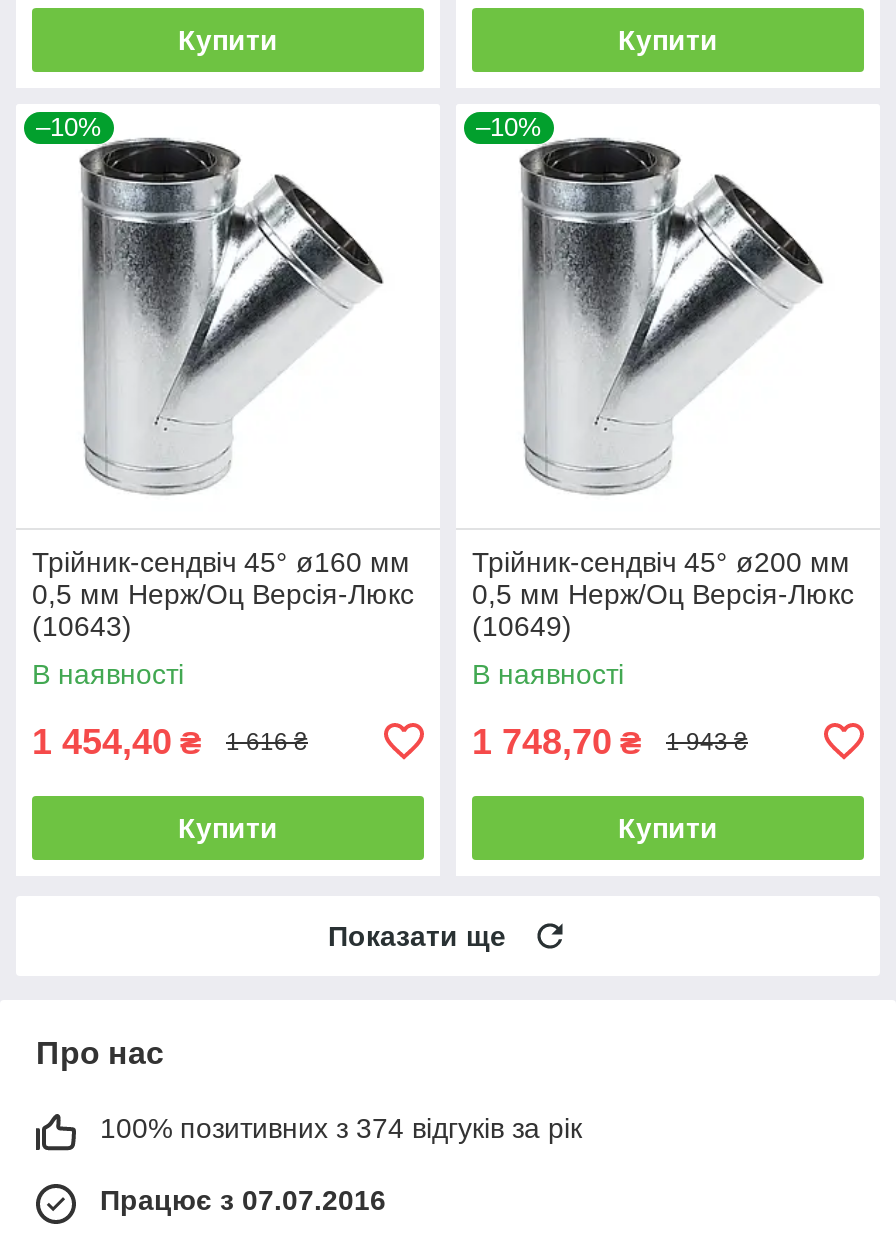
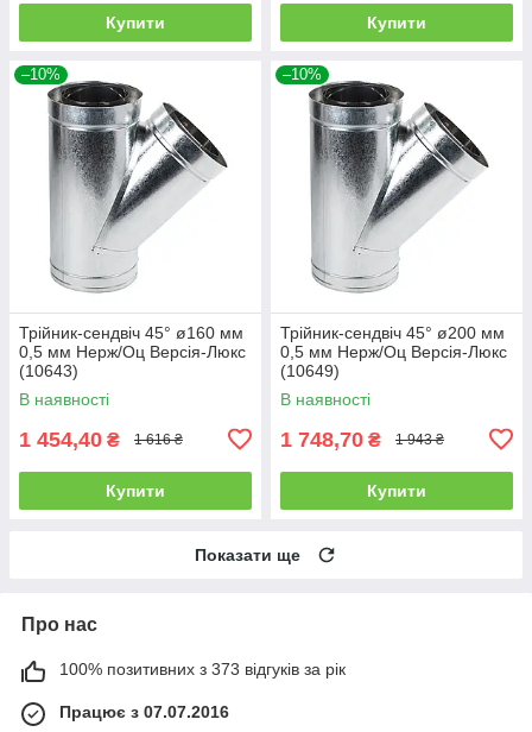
- 100% позитивних з 374 відгуків за рік
+ 100% позитивних з 373 відгуків за рік
